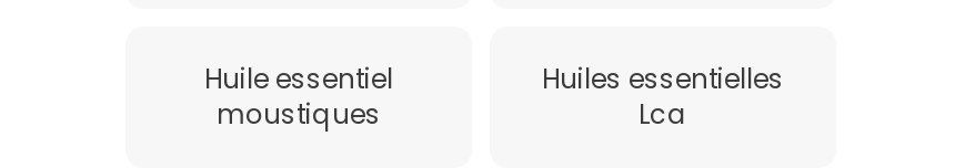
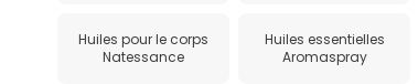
- Huile essentiel
- moustiques
+ Huiles pour le corps
+ Natessance

- Lca
+ Aromaspray
